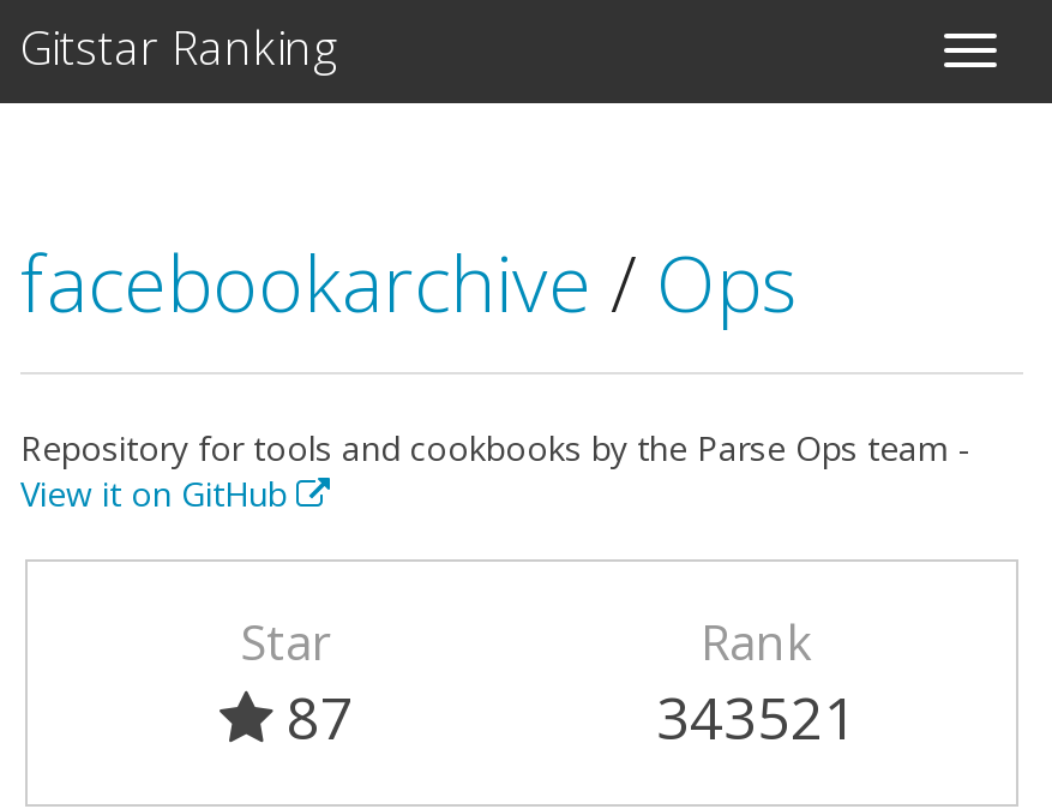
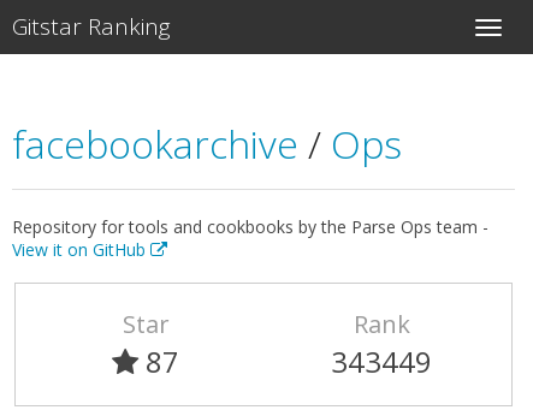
- 343521
+ 343449
